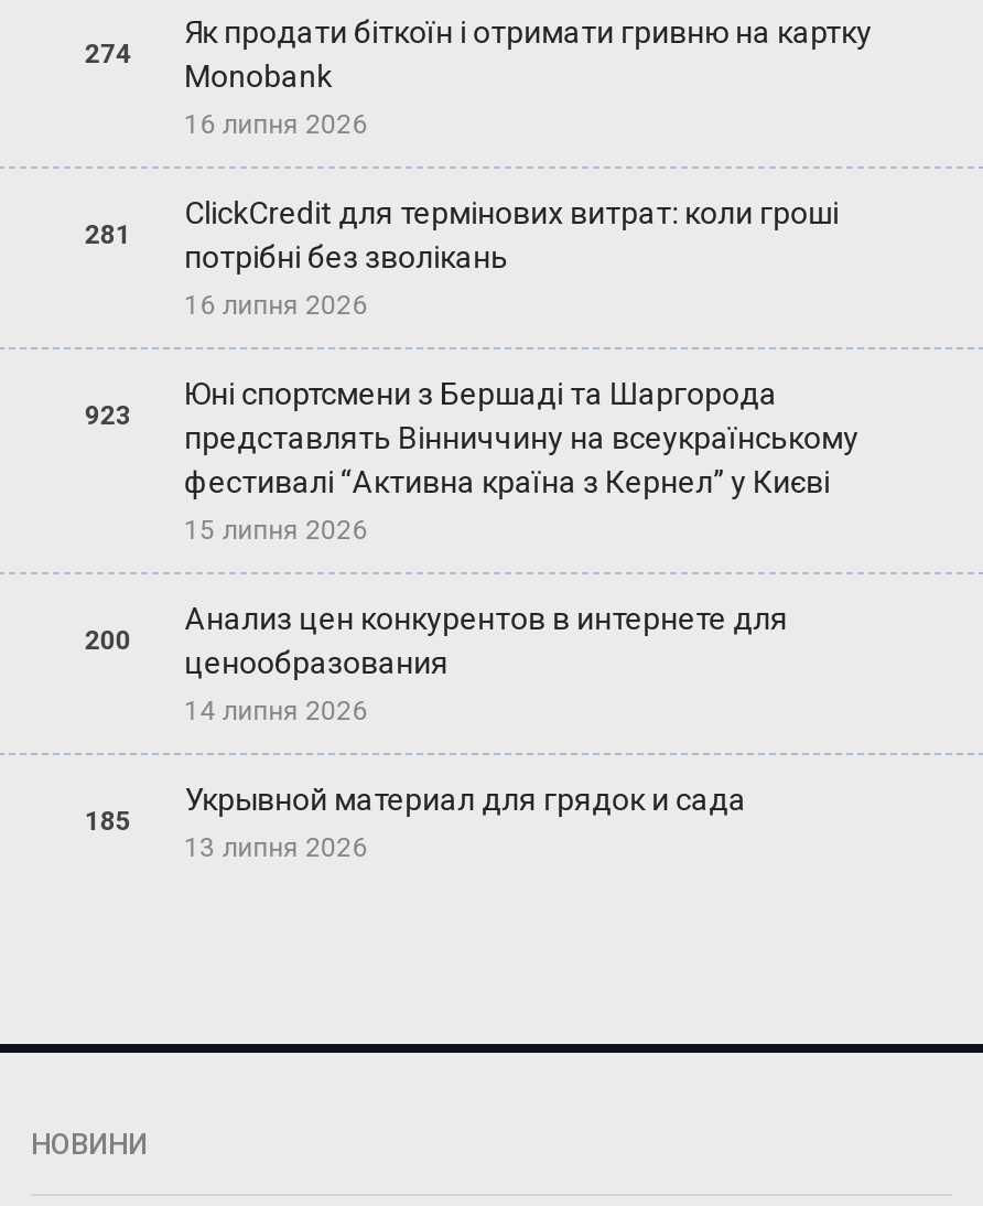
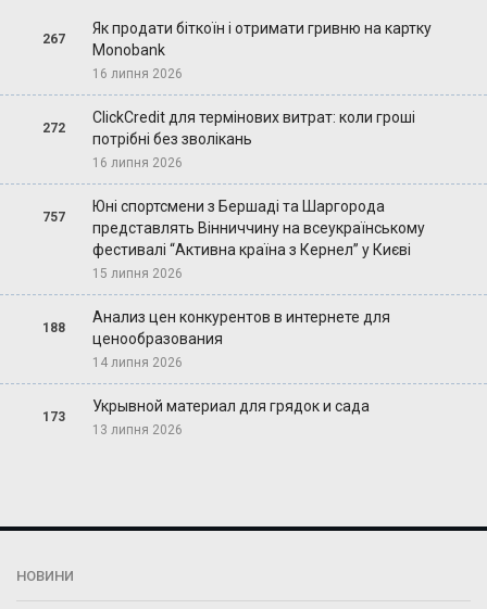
- 274
+ 267

- 281
+ 272

- 923
+ 757

- 200
+ 188

- 185
+ 173
